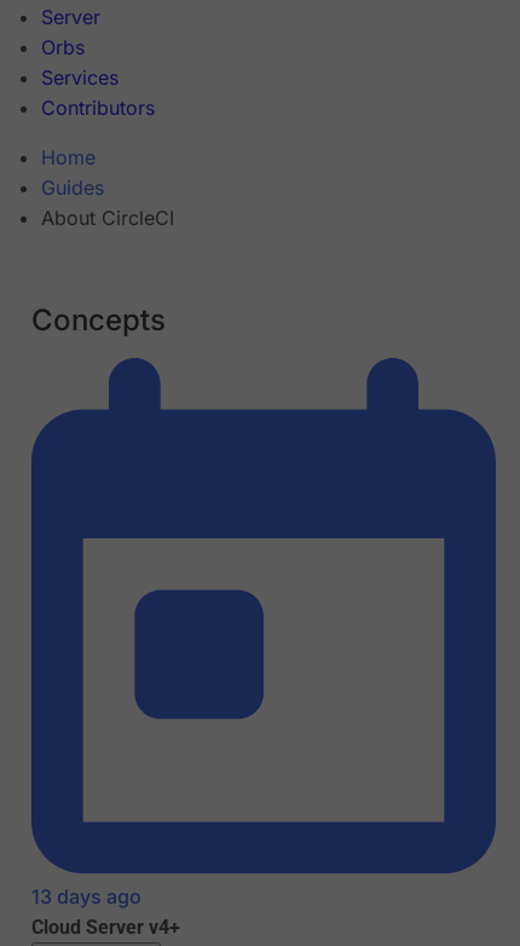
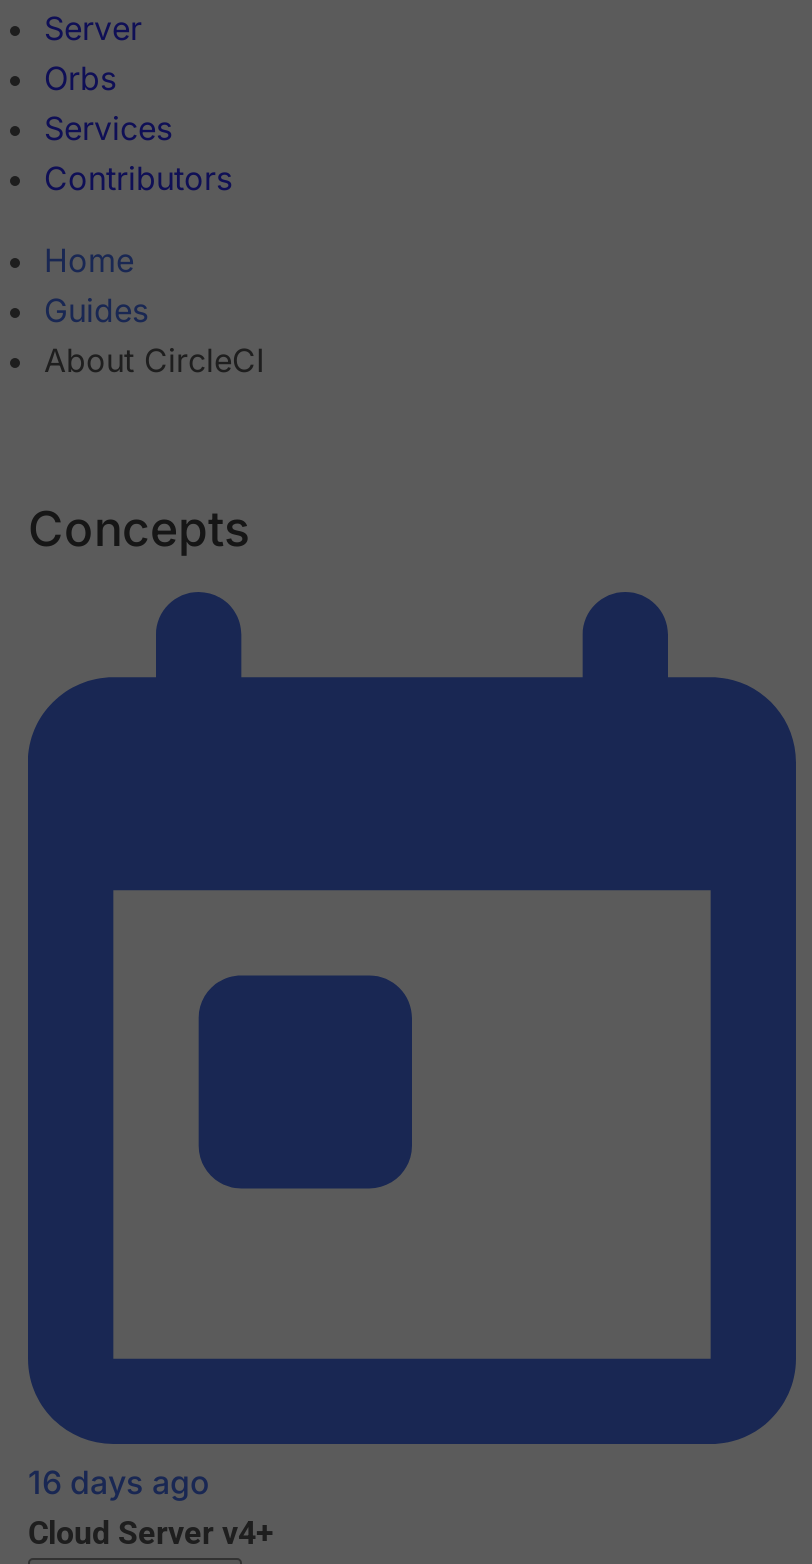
- 13 days ago
+ 16 days ago
